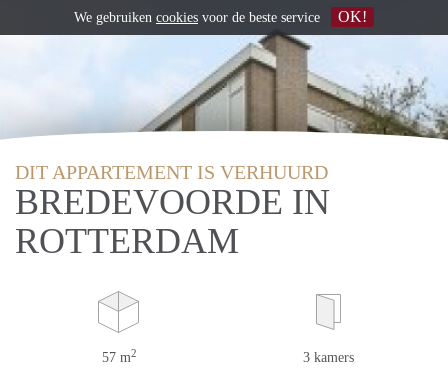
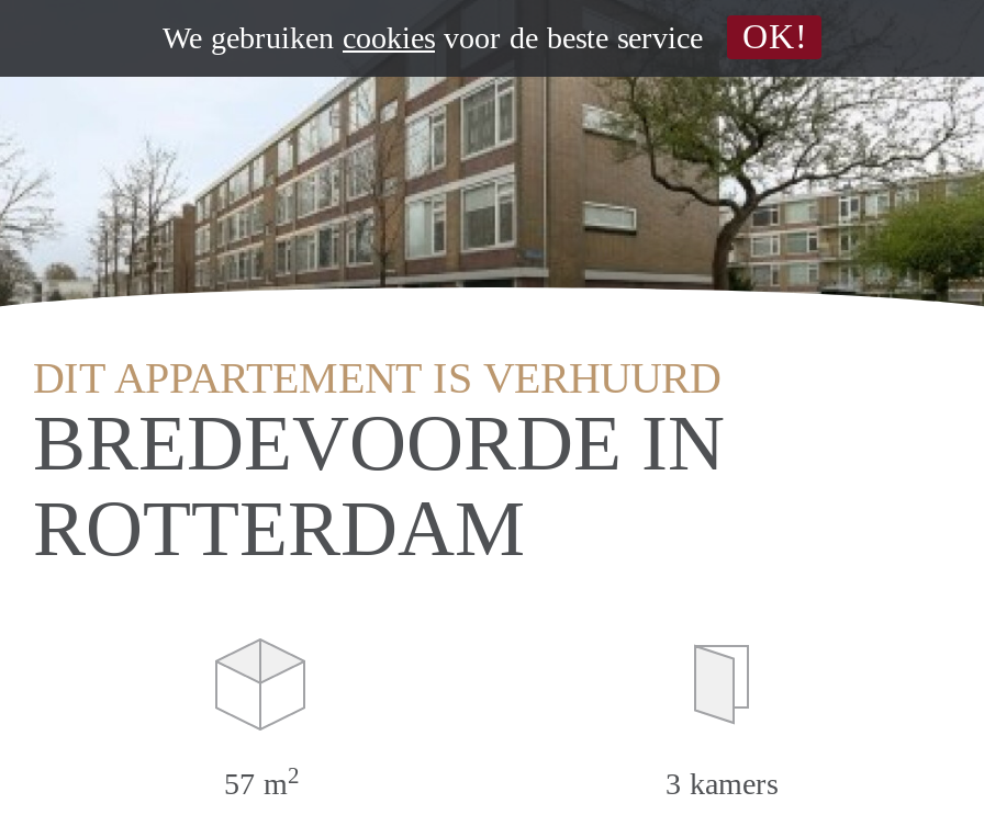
- [image]
+ [image]
